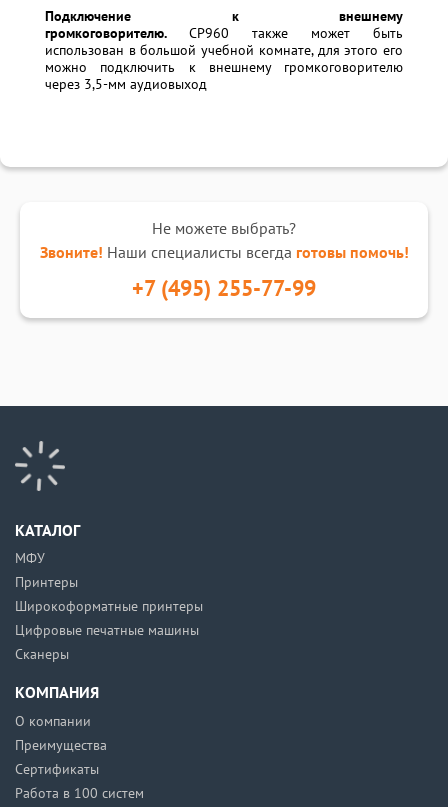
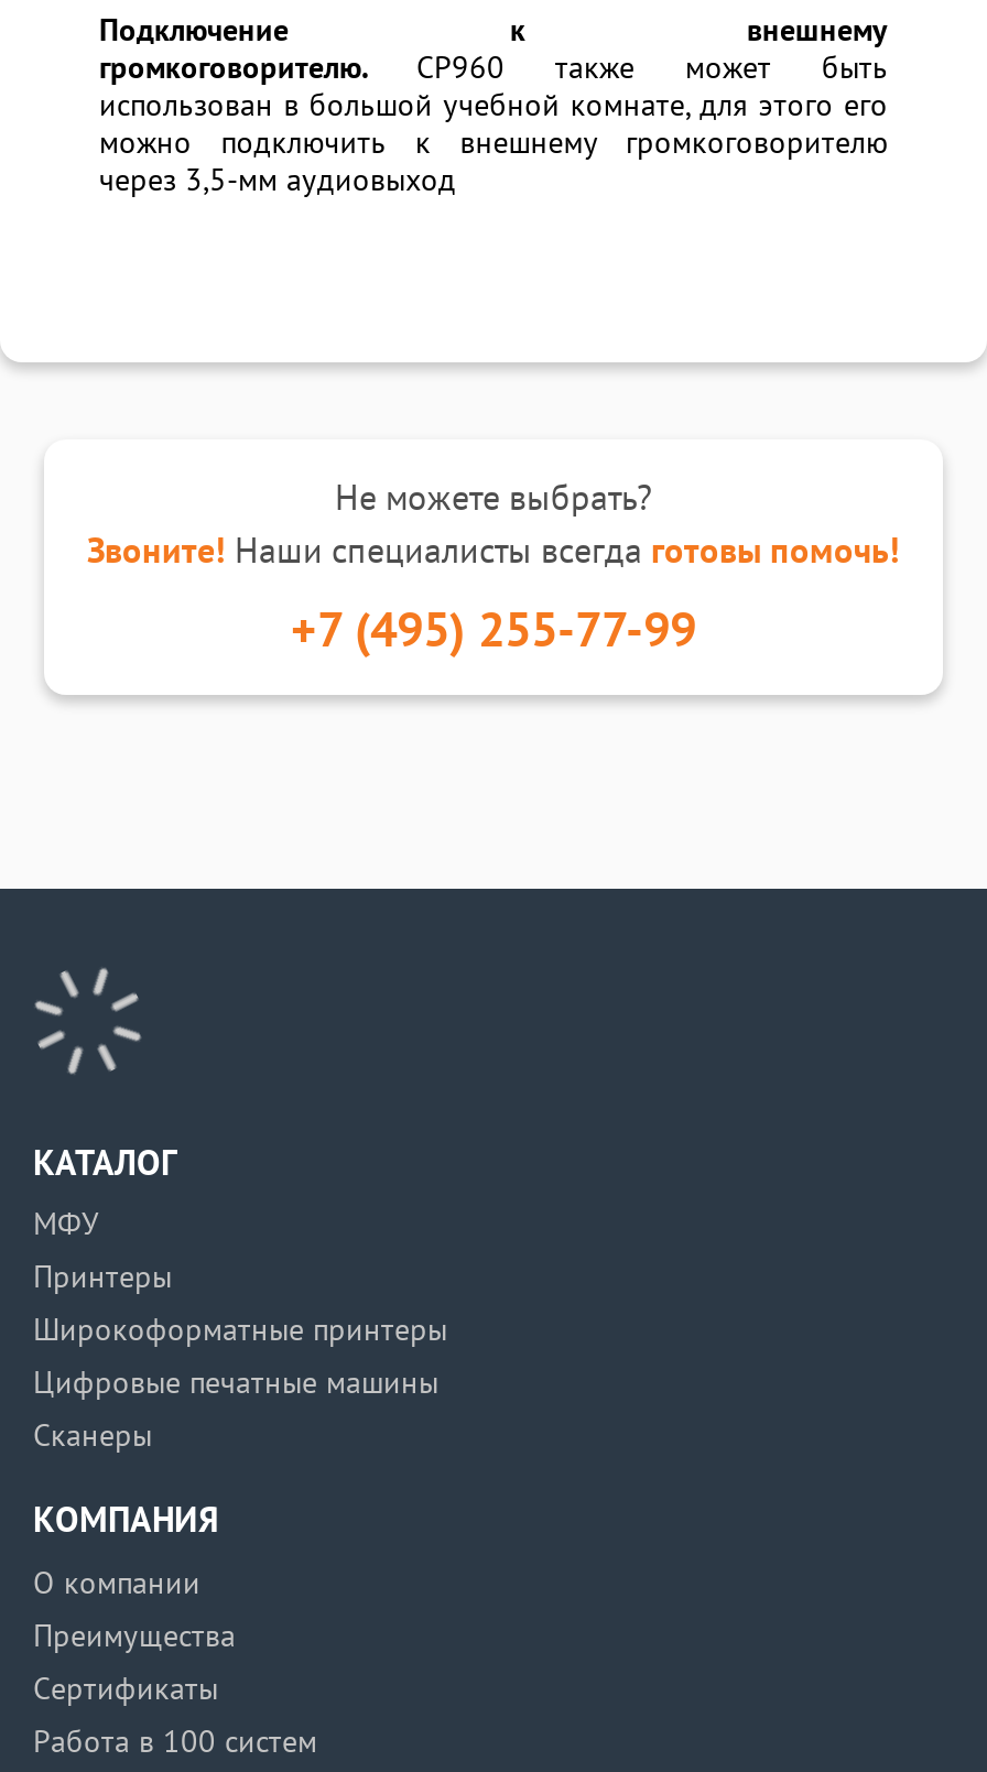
- [image]
+ [image]
